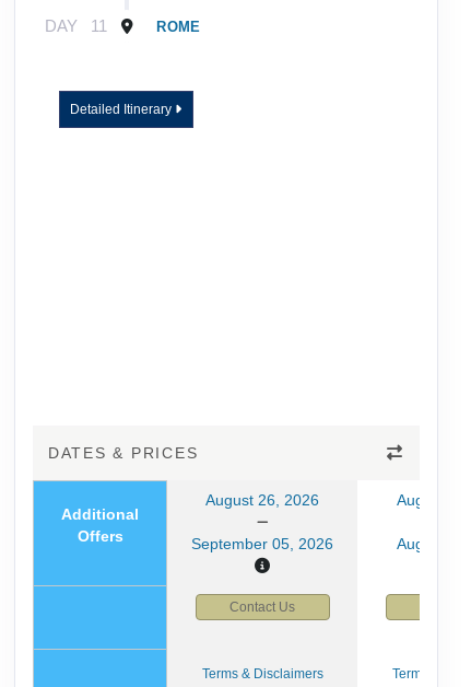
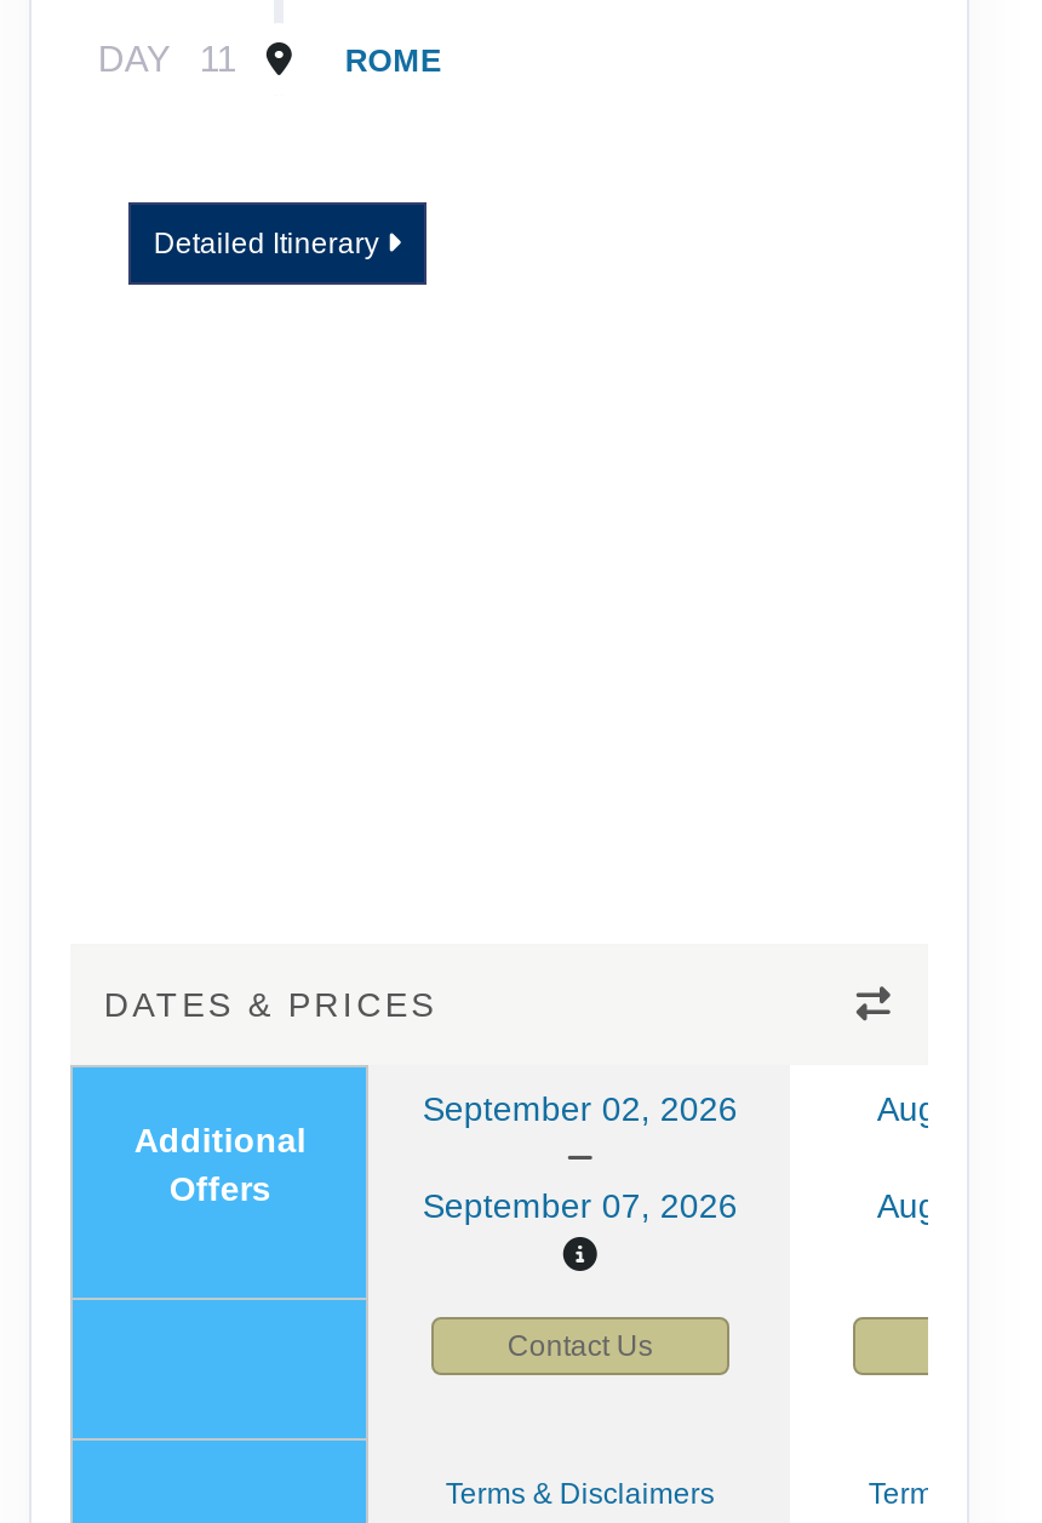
- August 26, 2026
+ September 02, 2026

- September 05, 2026
+ September 07, 2026
